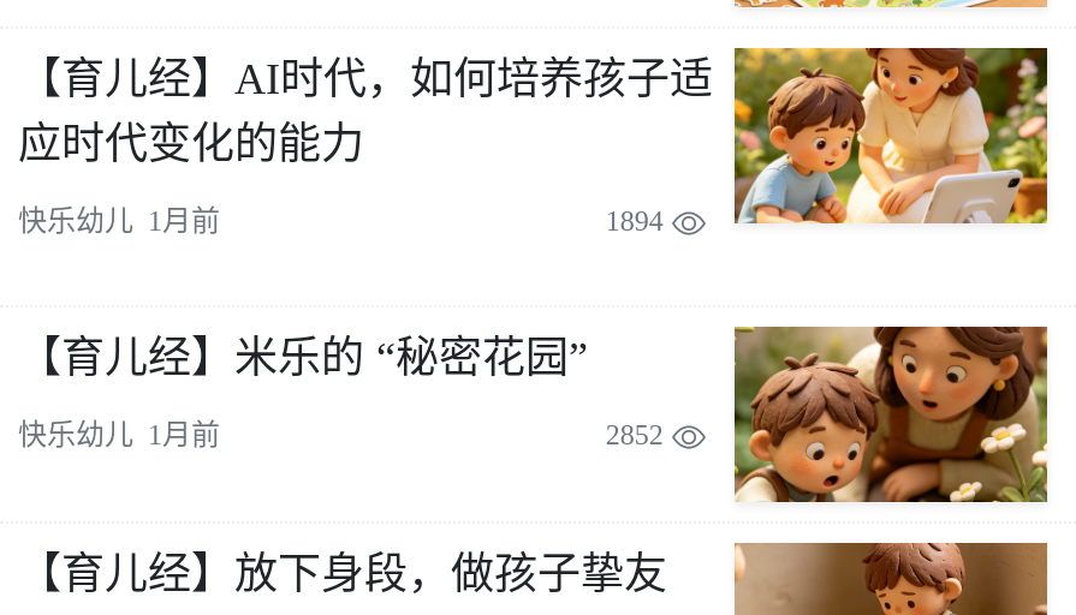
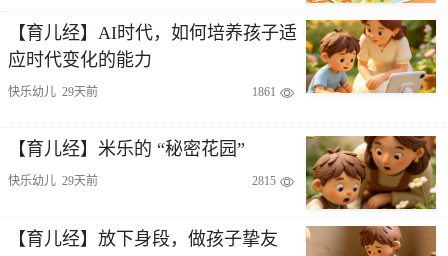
- 快乐幼儿 1月前
+ 快乐幼儿 29天前

- 1894
+ 1861

- 快乐幼儿 1月前
+ 快乐幼儿 29天前

- 2852
+ 2815
